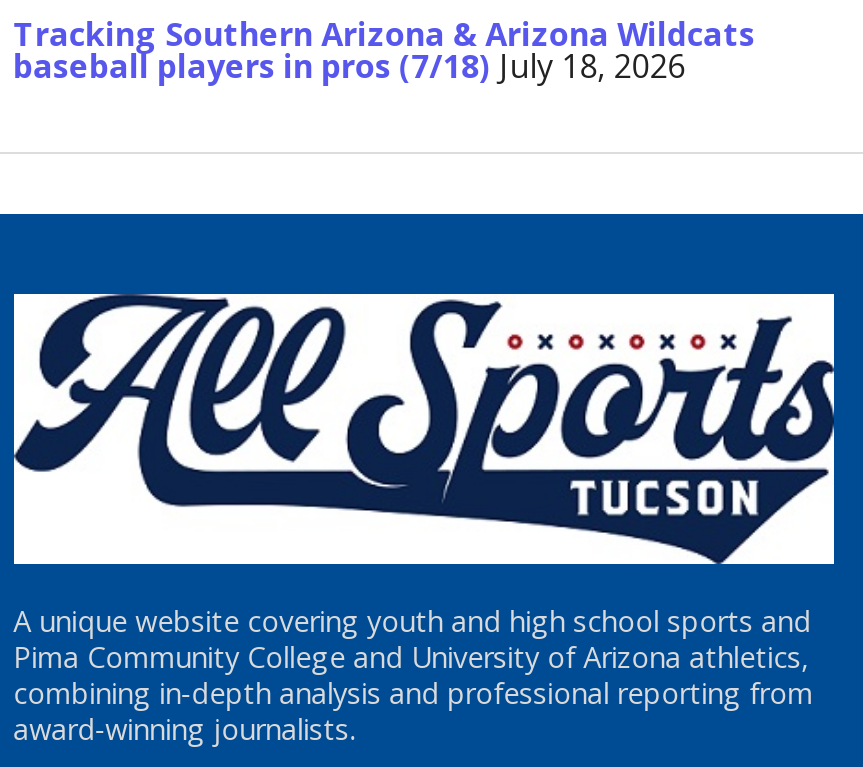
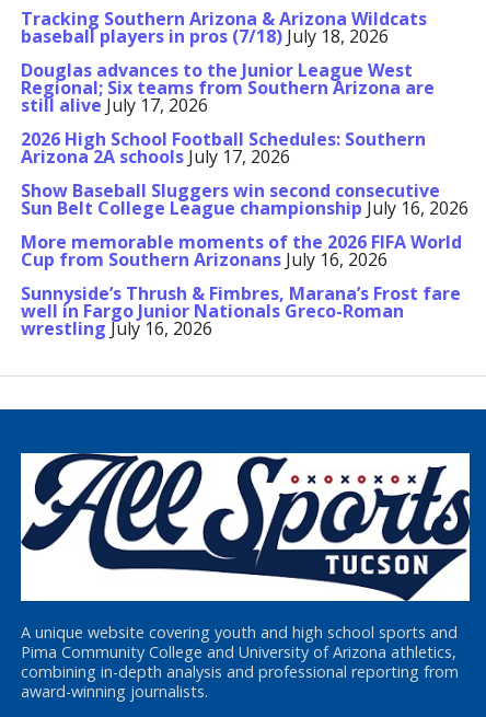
+ Douglas advances to the Junior League West
+ Regional; Six teams from Southern Arizona are
+ still alive July 17, 2026
+ 2026 High School Football Schedules: Southern
+ Arizona 2A schools July 17, 2026
+ Show Baseball Sluggers win second consecutive
+ Sun Belt College League championship July 16, 2026
+ More memorable moments of the 2026 FIFA World
+ Cup from Southern Arizonans July 16, 2026
+ Sunnyside’s Thrush & Fimbres, Marana’s Frost fare
+ well in Fargo Junior Nationals Greco-Roman
+ wrestling July 16, 2026
